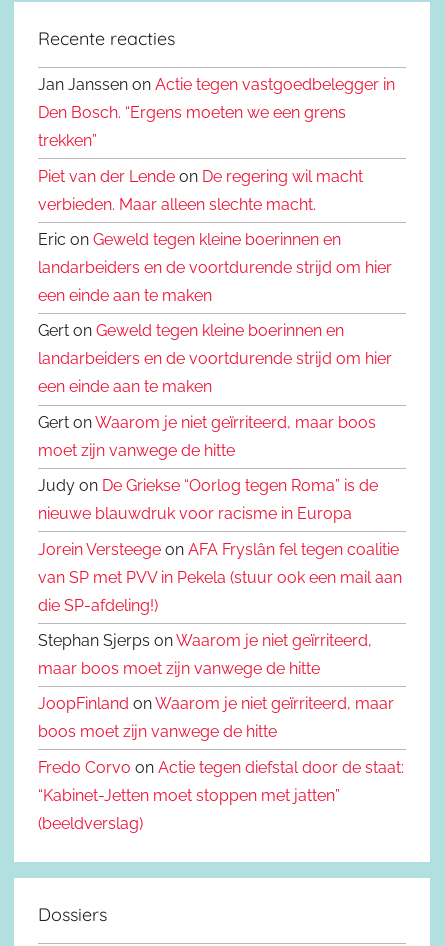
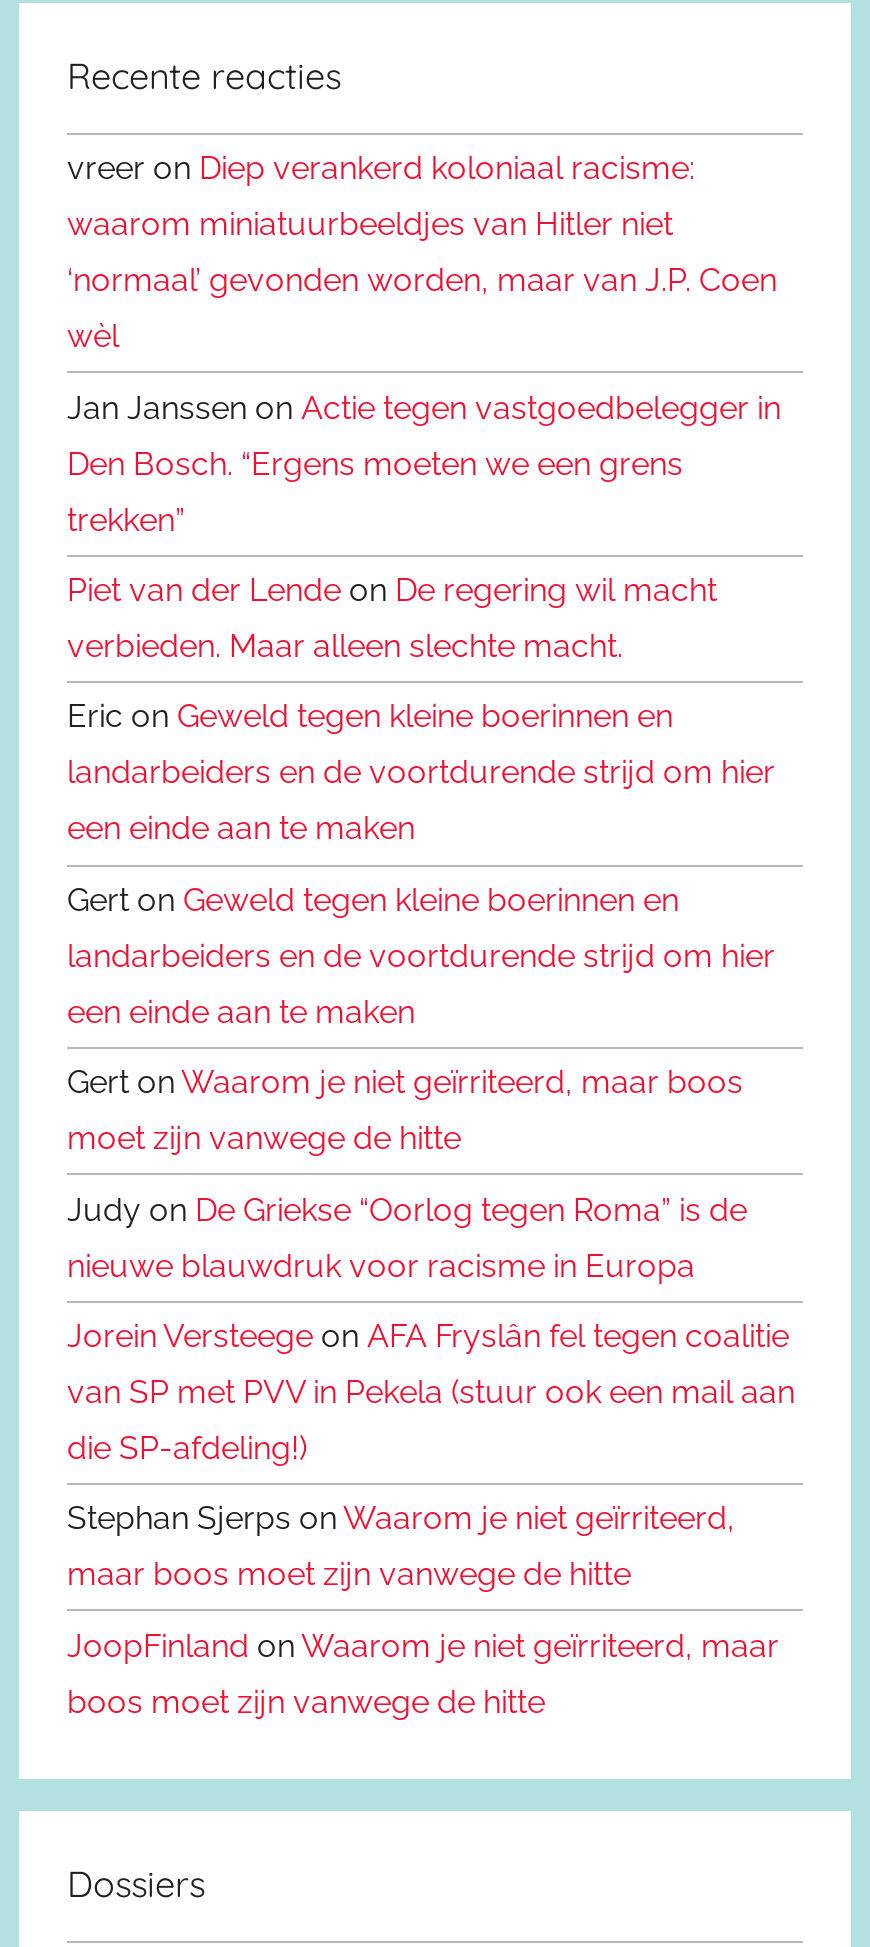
+ vreer on Diep verankerd koloniaal racisme:
+ waarom miniatuurbeeldjes van Hitler niet
+ ‘normaal’ gevonden worden, maar van J.P. Coen
+ wèl

moved down: Jan Janssen on Actie tegen vastgoedbelegger in | Den Bosch. “Ergens moeten we een grens | trekken” | ... | JoopFinland on Waarom je niet geïrriteerd, maar | boos moet zijn vanwege de hitte

- Fredo Corvo on Actie tegen diefstal door de staat:
- “Kabinet-Jetten moet stoppen met jatten”
- (beeldverslag)
